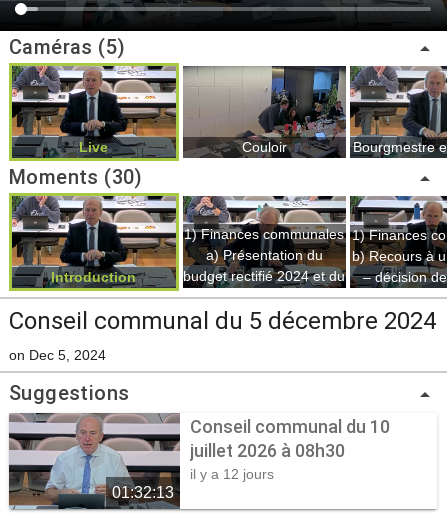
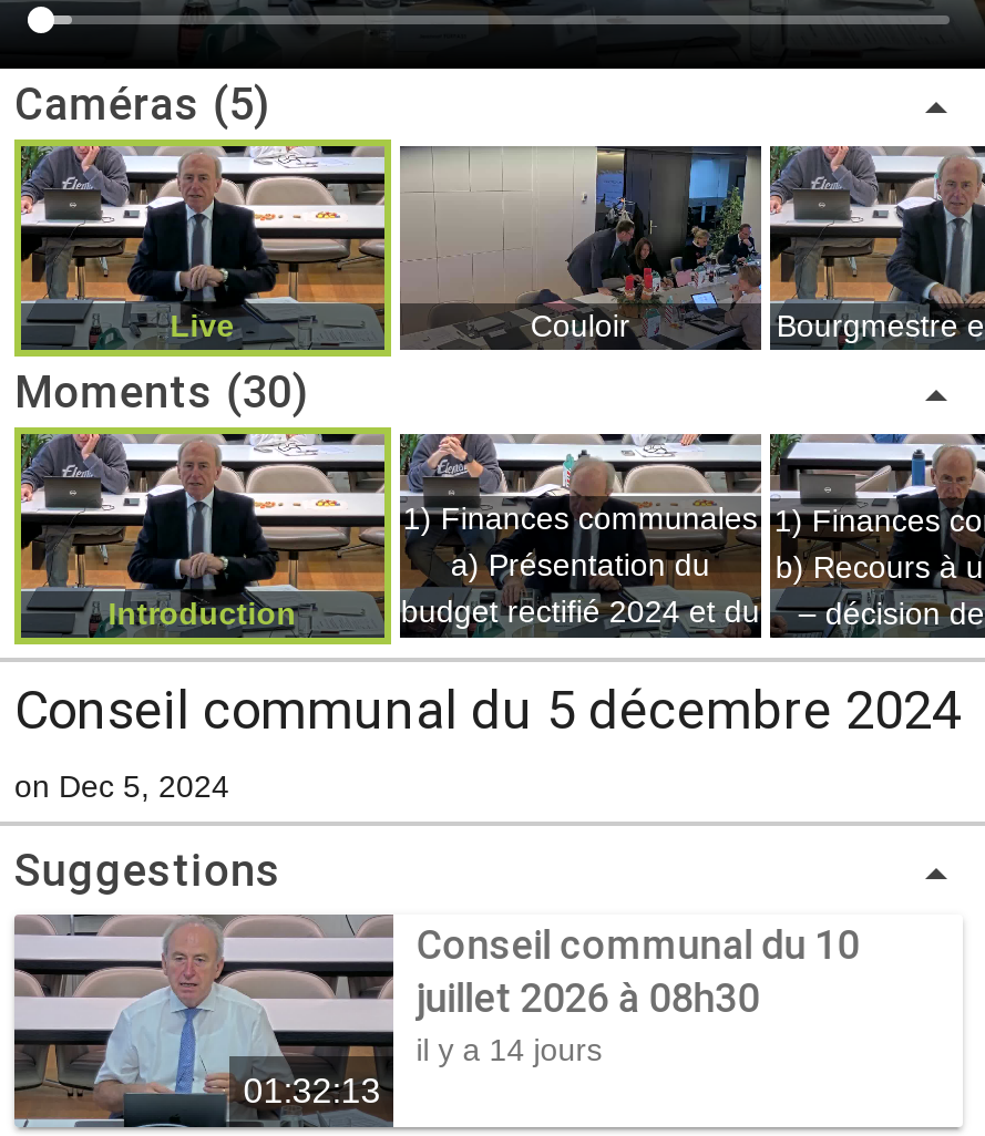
- il y a 12 jours
+ il y a 14 jours
